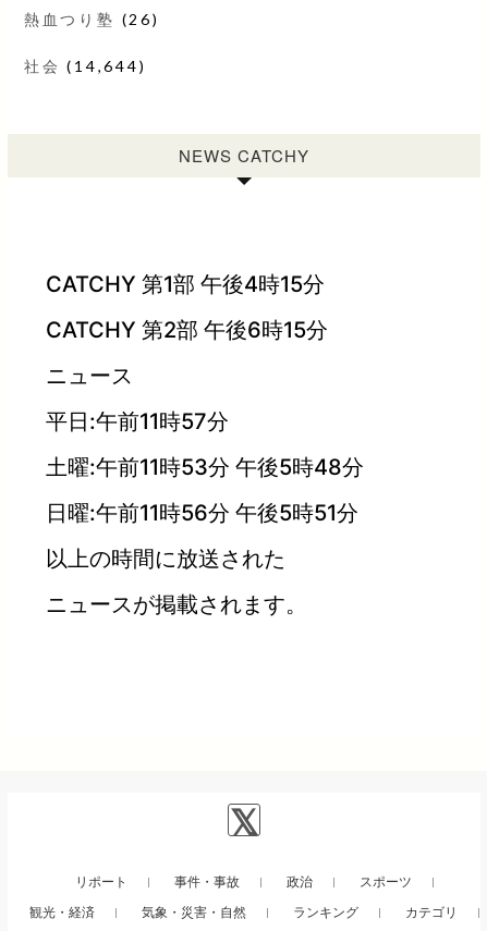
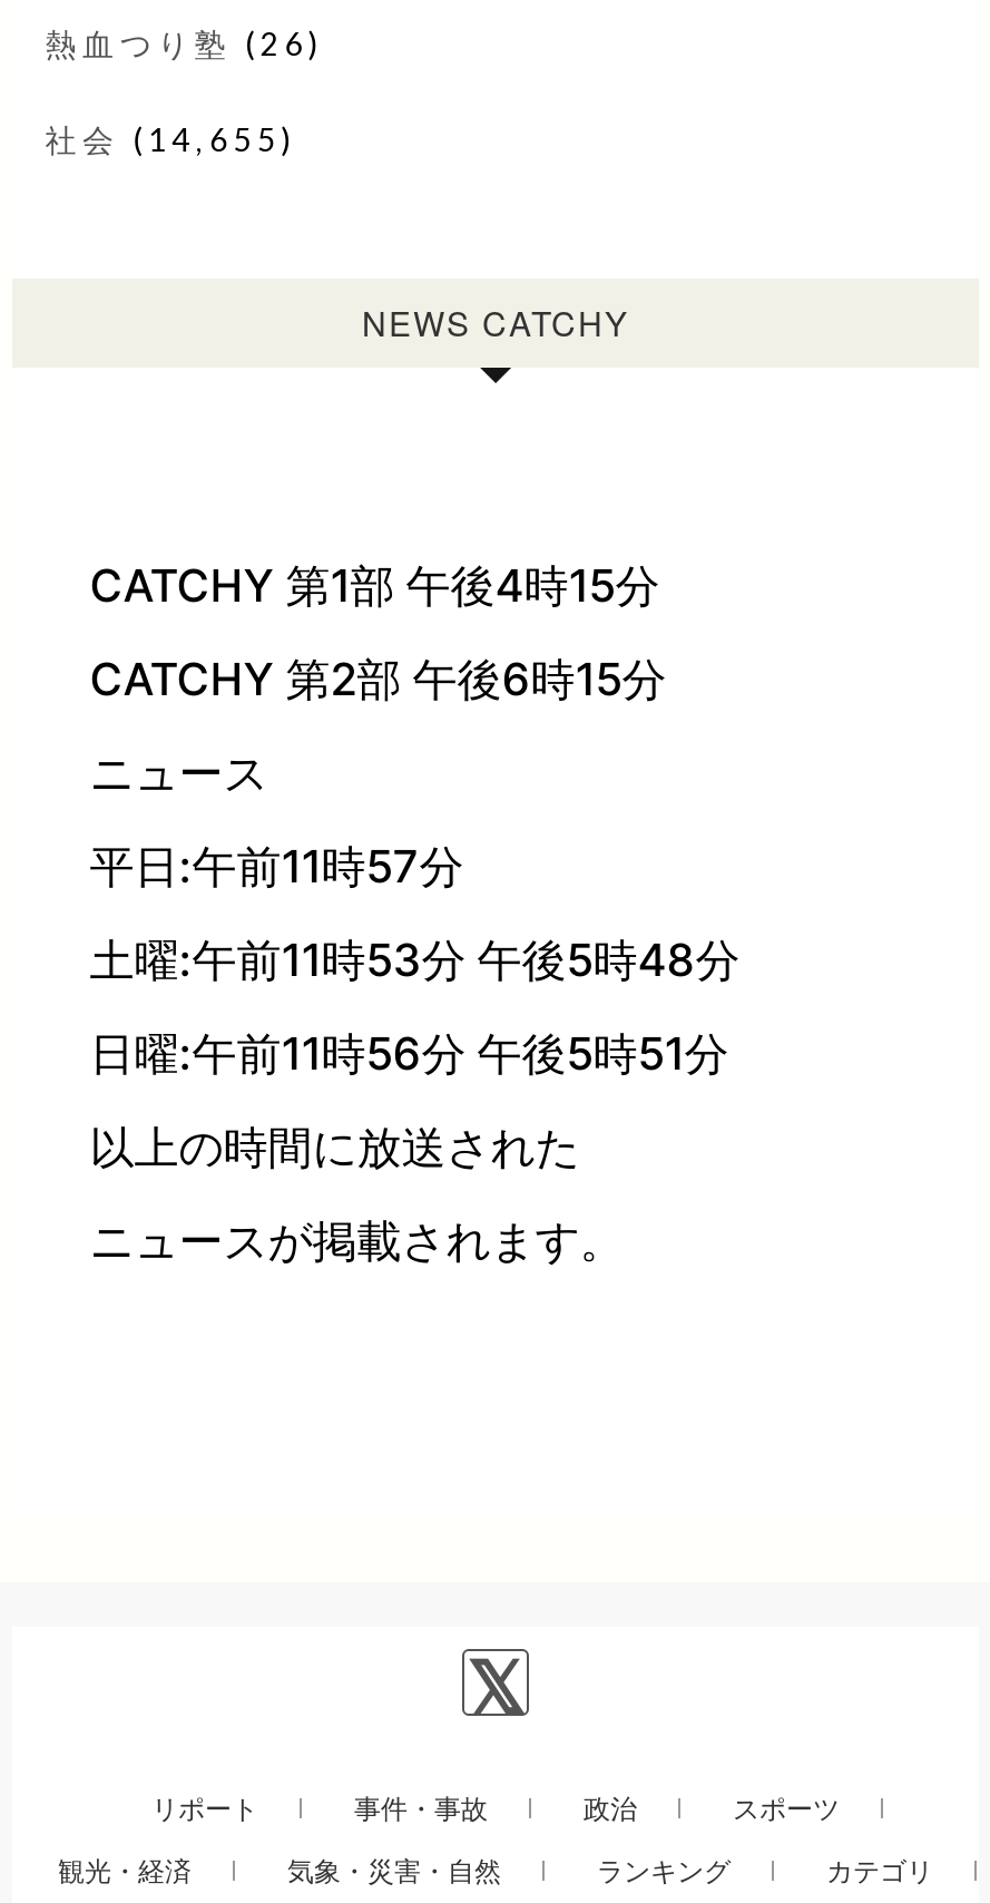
- 社会(14,644)
+ 社会(14,655)
